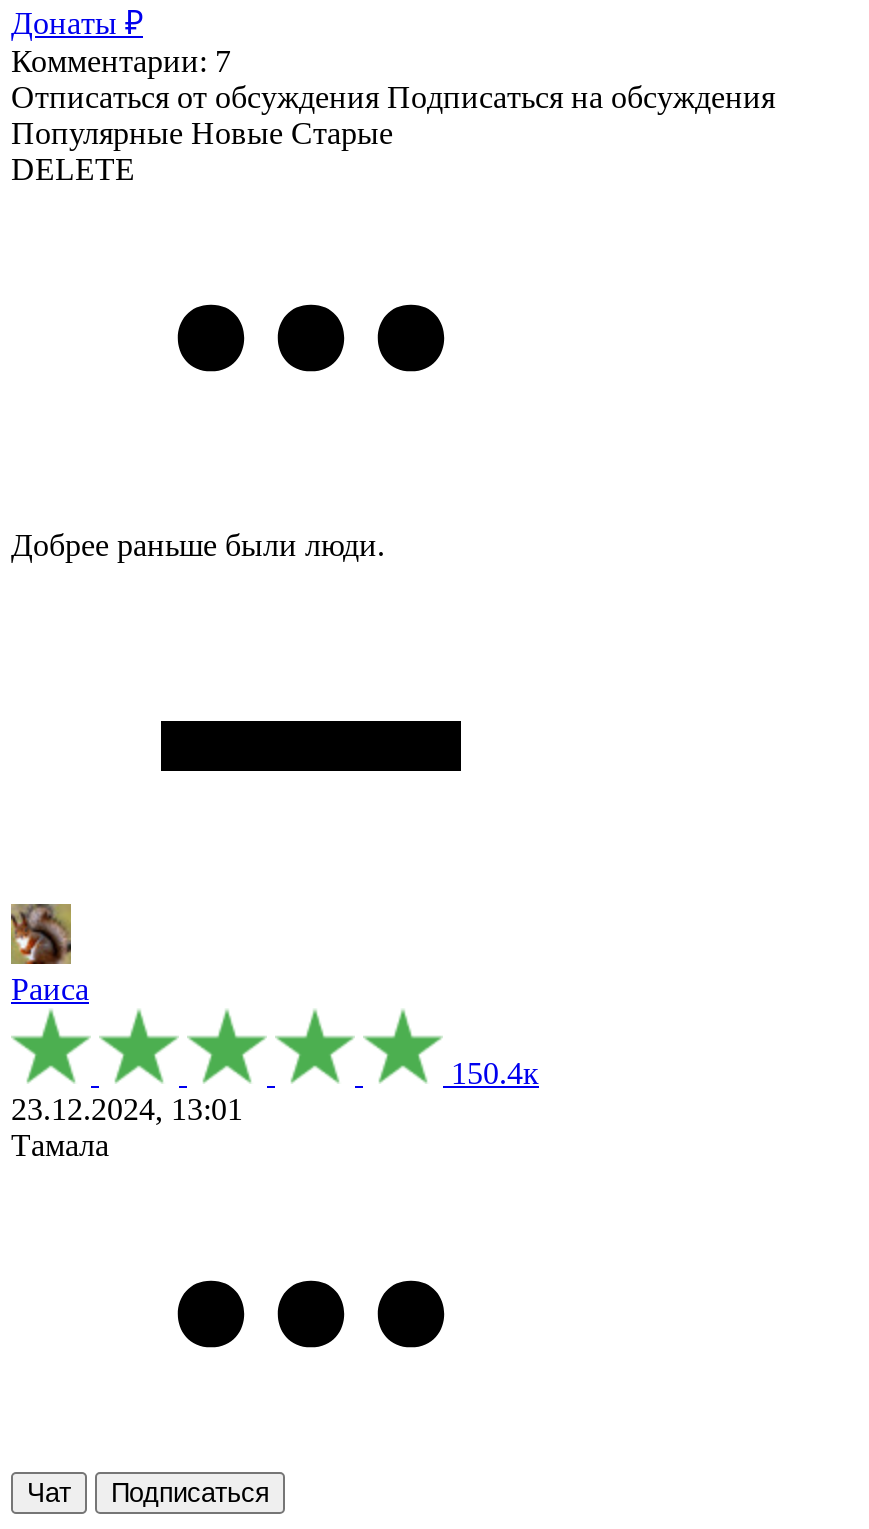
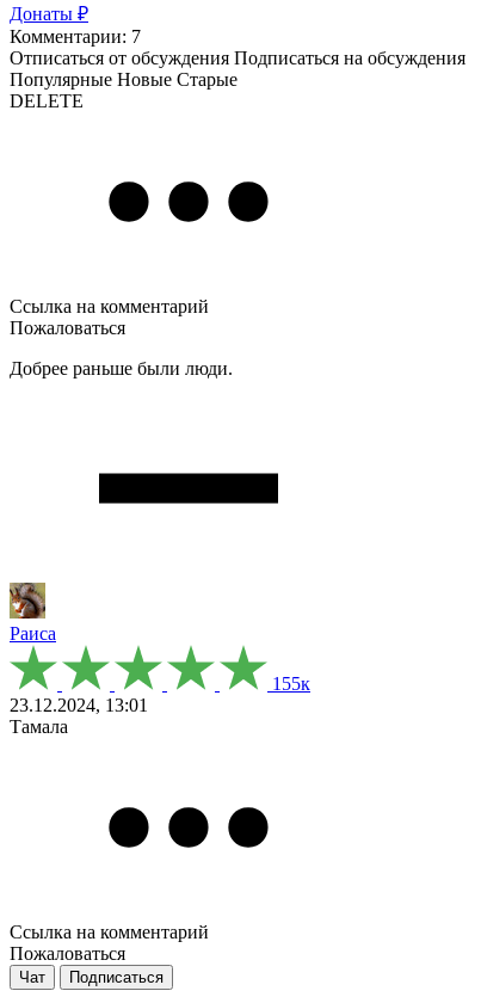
+ Ссылка на комментарий
+ Пожаловаться

- 150.4к
+ 155к

+ Ссылка на комментарий
+ Пожаловаться
